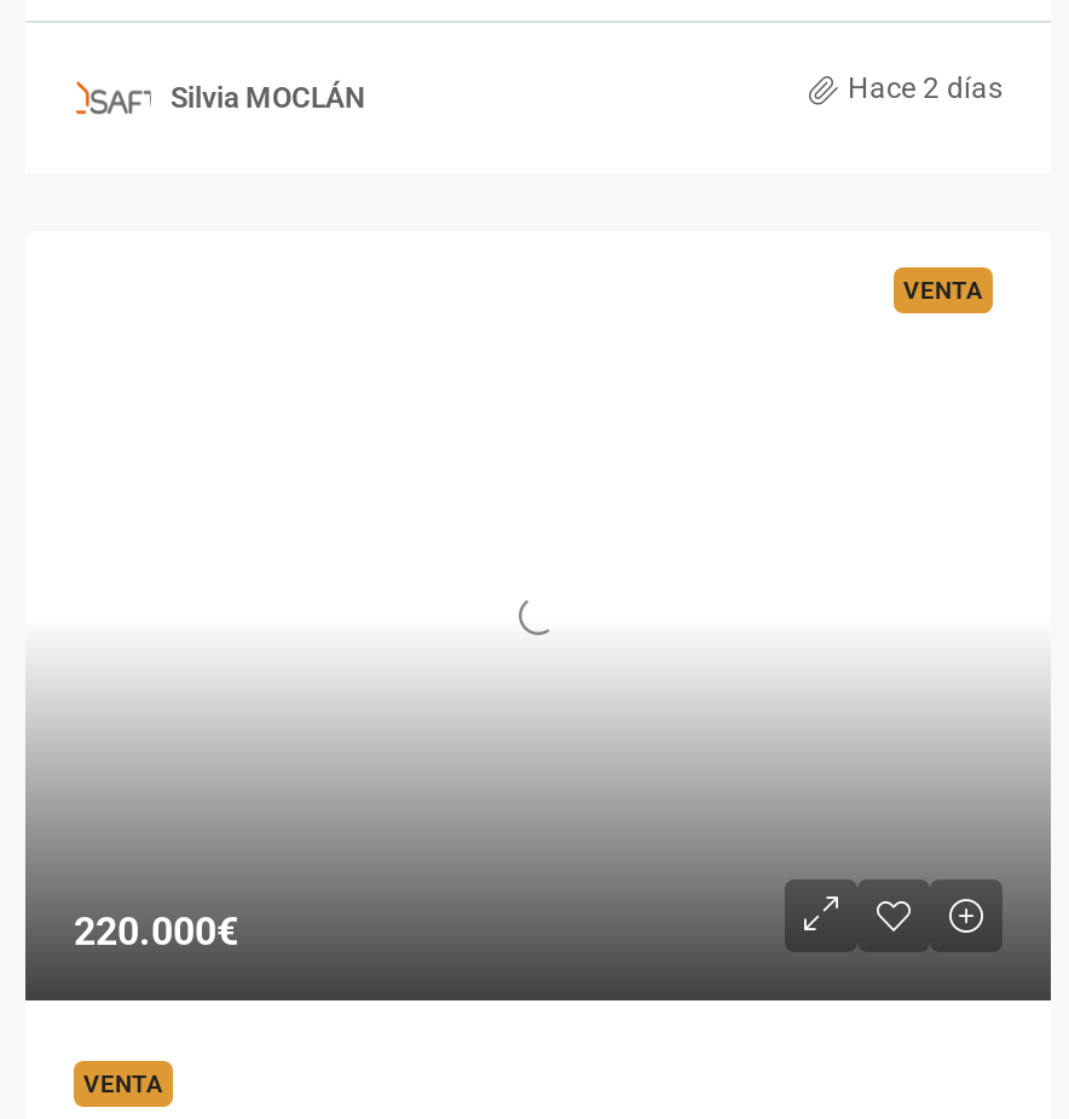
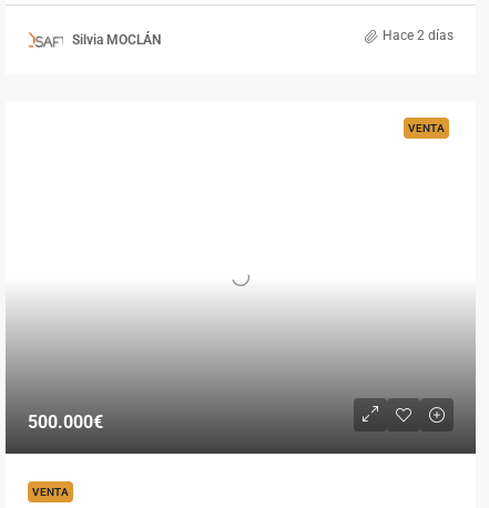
- 220.000€
+ 500.000€
